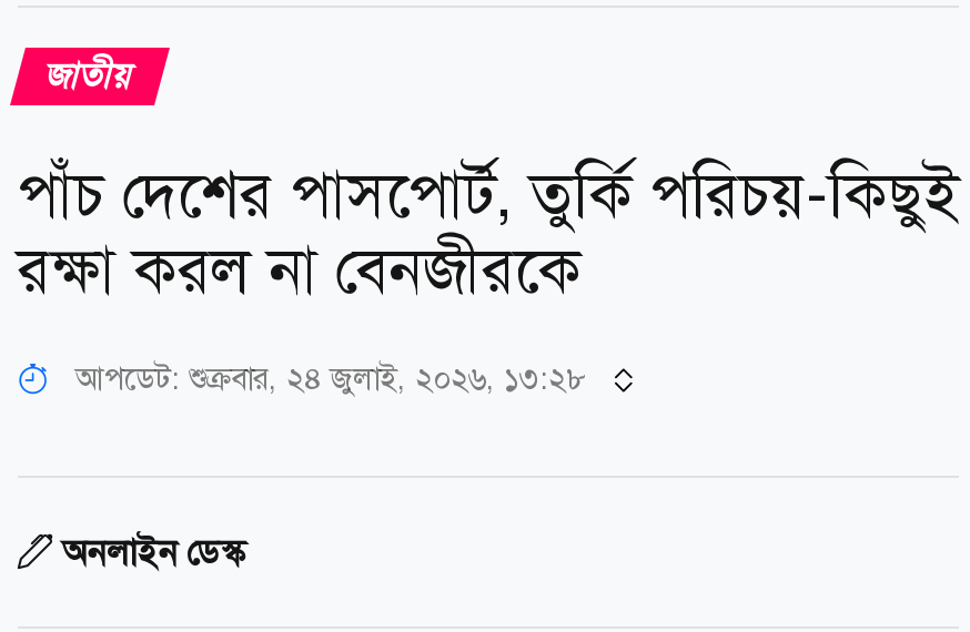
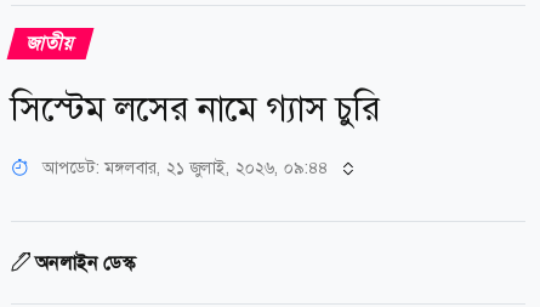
- পাঁচ দেশের পাসপোর্ট, তুর্কি পরিচয়-কিছুই
- রক্ষা করল না বেনজীরকে
+ সিস্টেম লসের নামে গ্যাস চুরি

- আপডেট: শুক্রবার, ২৪ জুলাই, ২০২৬, ১৩:২৮
+ আপডেট: মঙ্গলবার, ২১ জুলাই, ২০২৬, ০৯:৪৪
